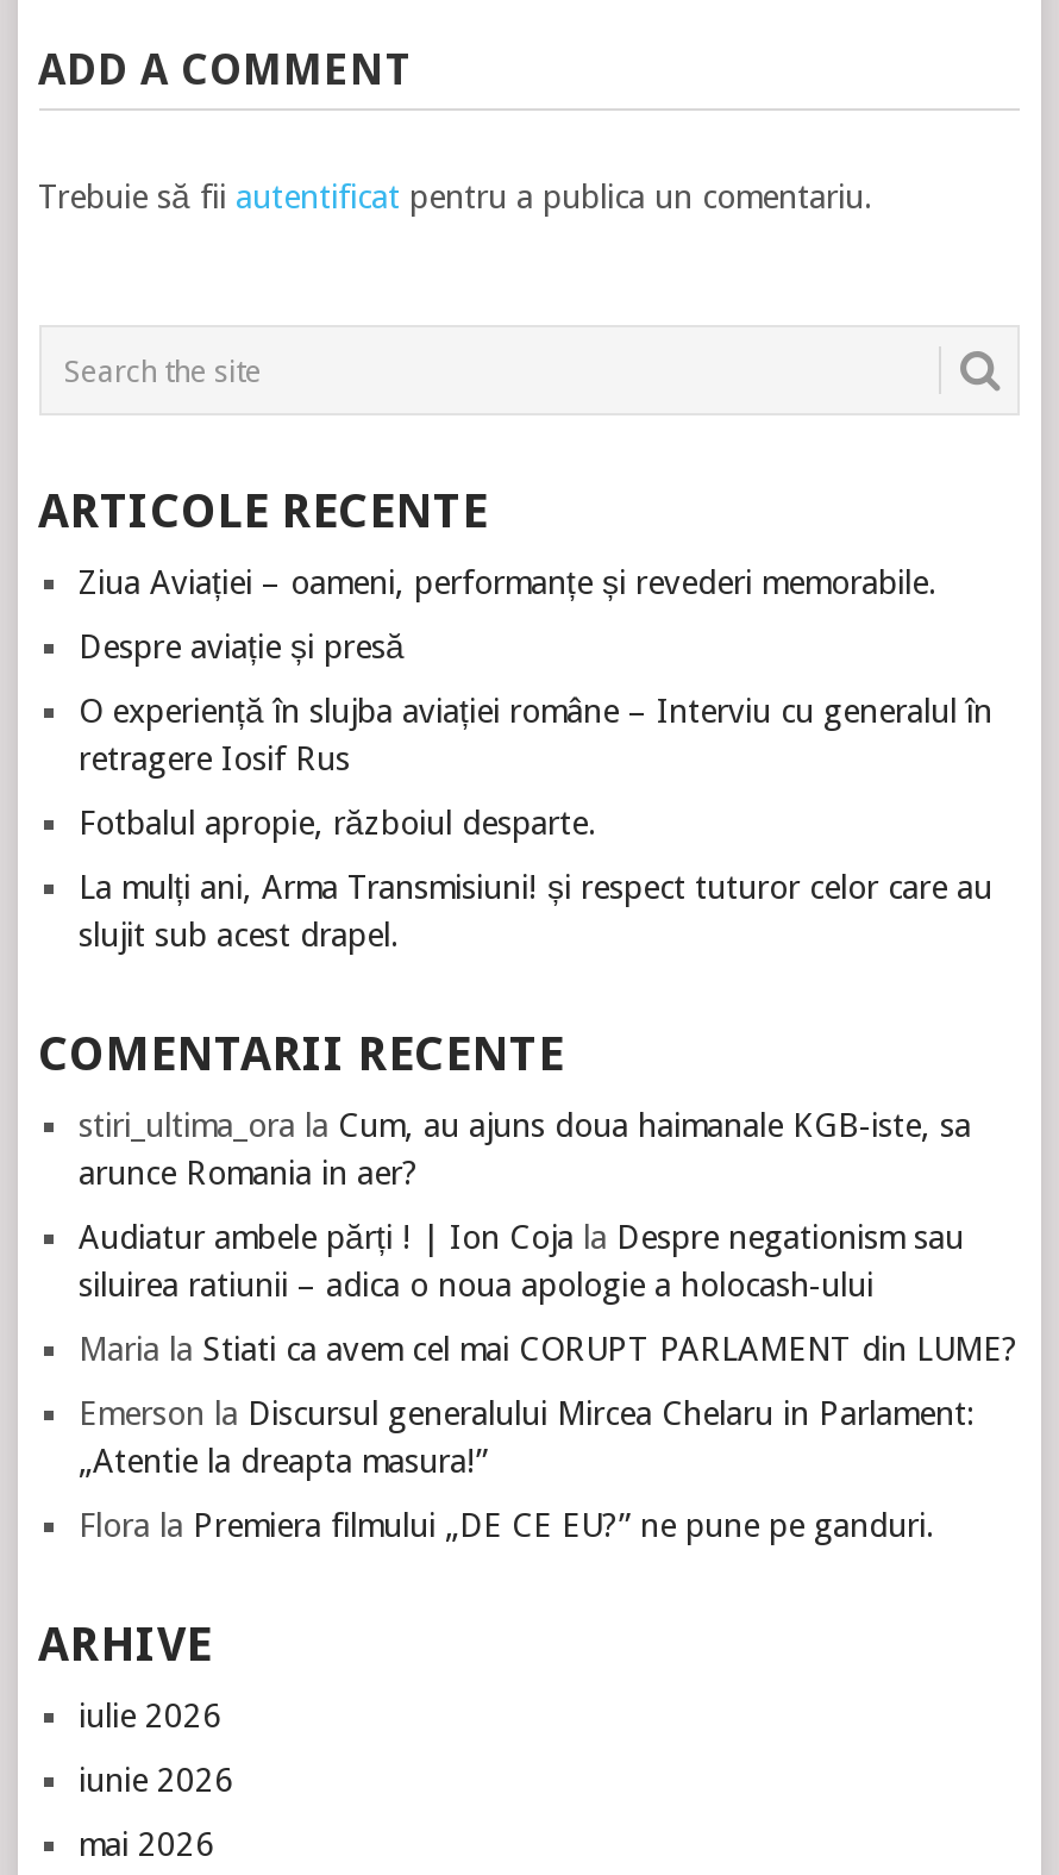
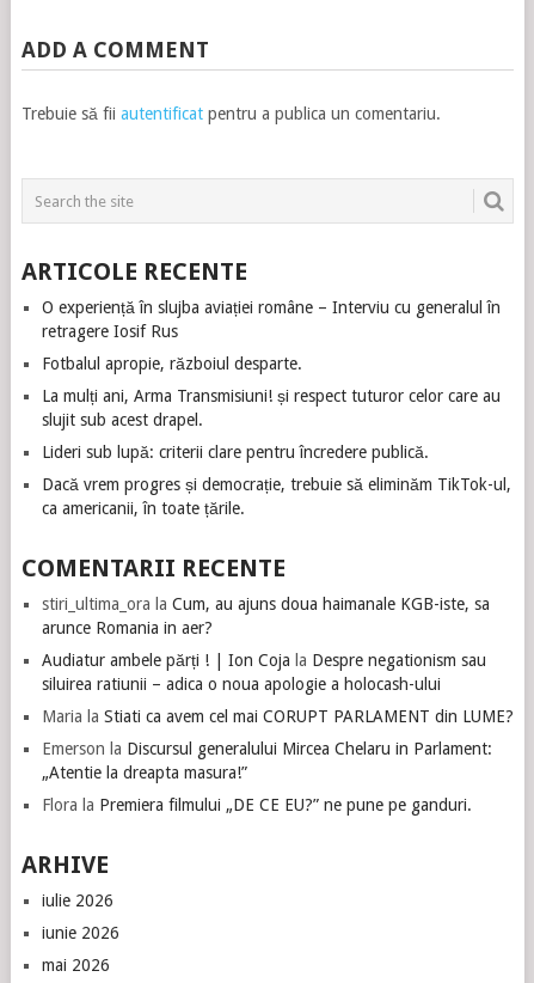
- Ziua Aviației – oameni, performanțe și revederi memorabile.
- Despre aviație și presă

moved up: O experiență în slujba aviației române – Interviu cu generalul în | retragere Iosif Rus | Fotbalul apropie, războiul desparte. | La mulți ani, Arma Transmisiuni! și respect tuturor celor care au | slujit sub acest drapel.

+ Lideri sub lupă: criterii clare pentru încredere publică.
+ Dacă vrem progres și democrație, trebuie să eliminăm TikTok-ul,
+ ca americanii, în toate țările.
